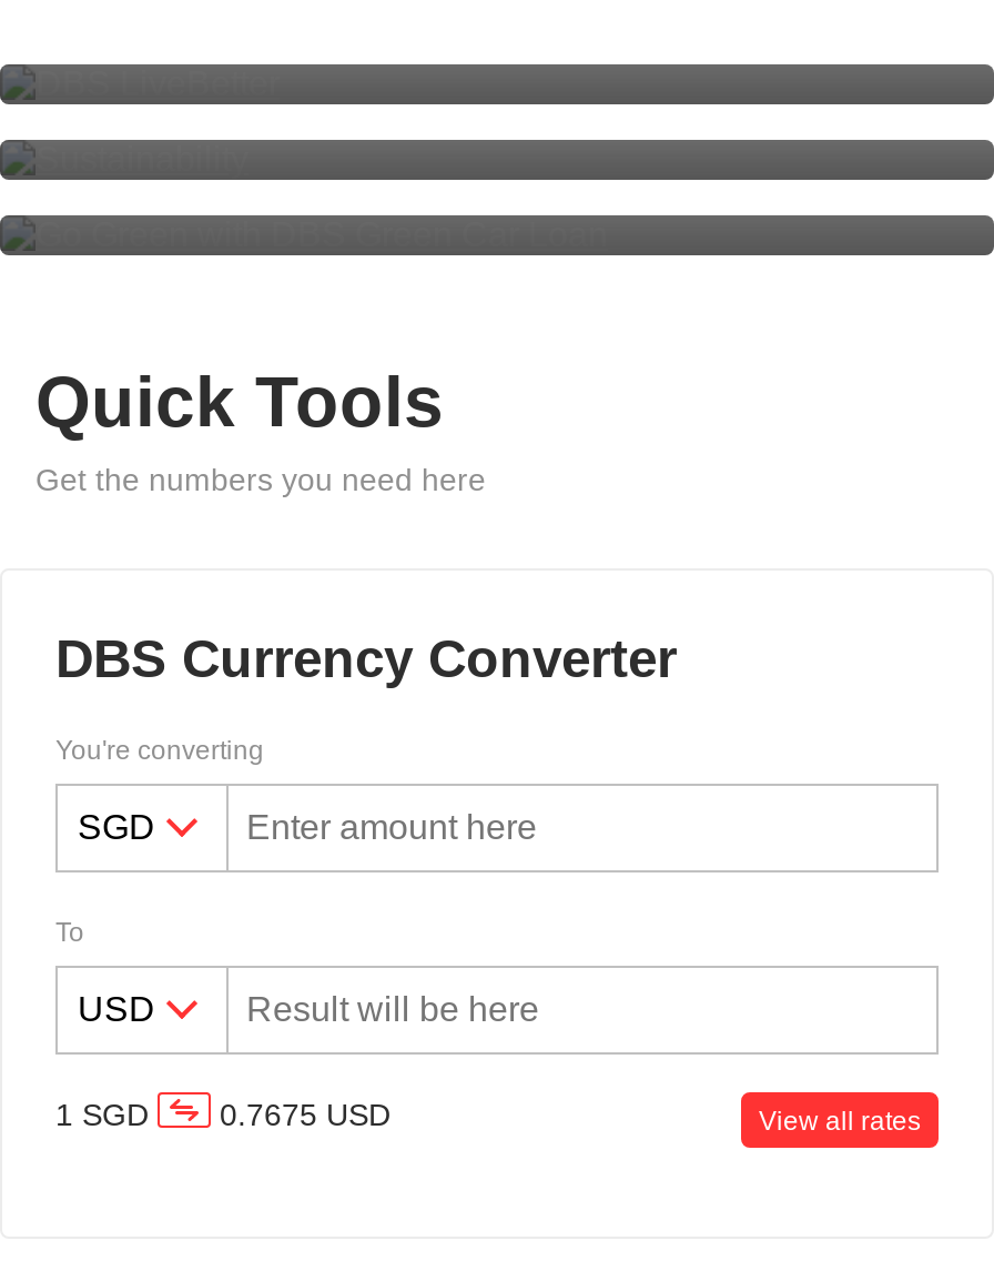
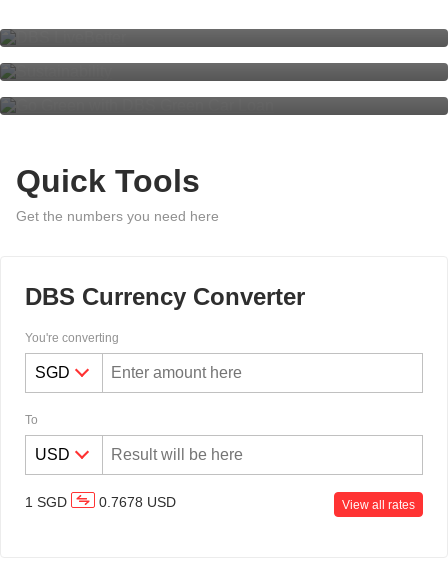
- 1 SGD 0.7675 USD
+ 1 SGD 0.7678 USD
